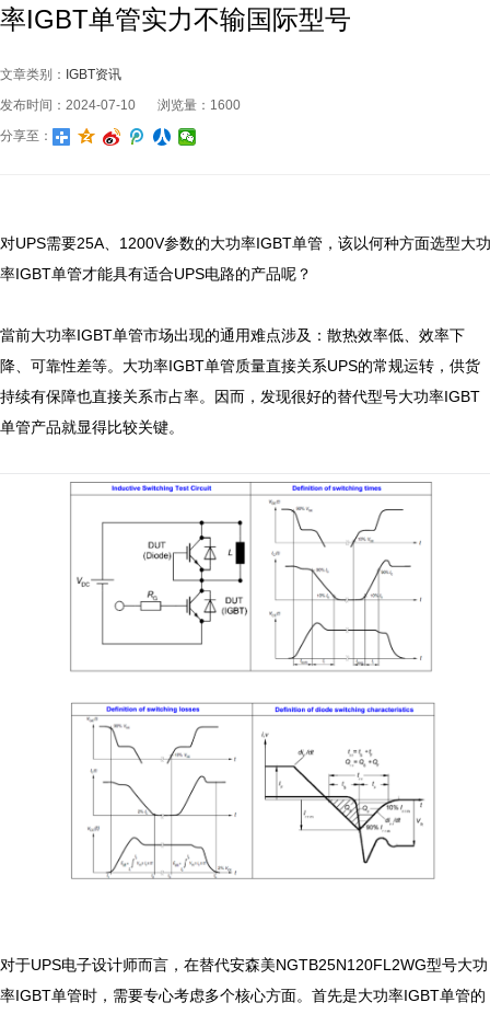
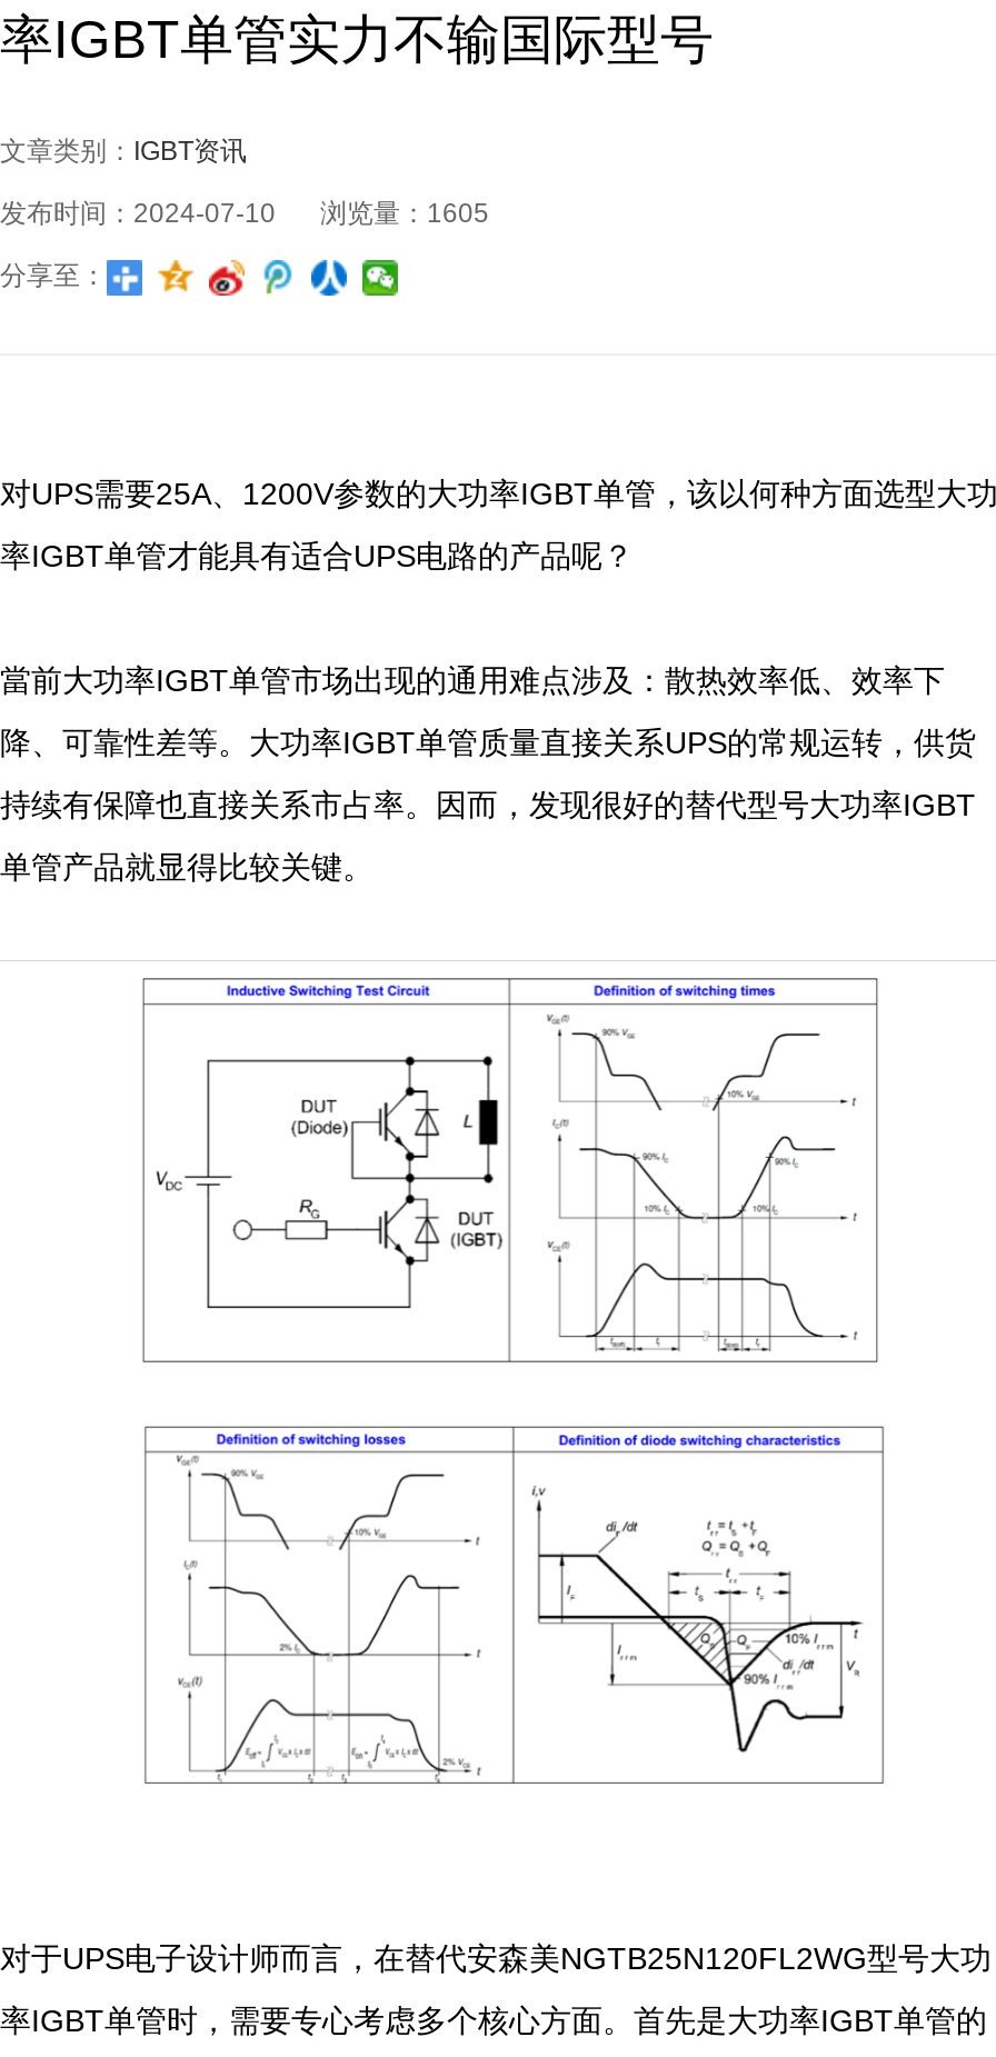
- 发布时间：2024-07-10 浏览量：1600
+ 发布时间：2024-07-10 浏览量：1605
